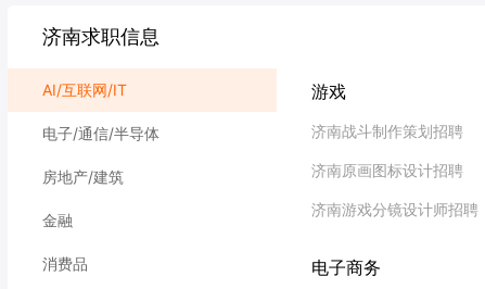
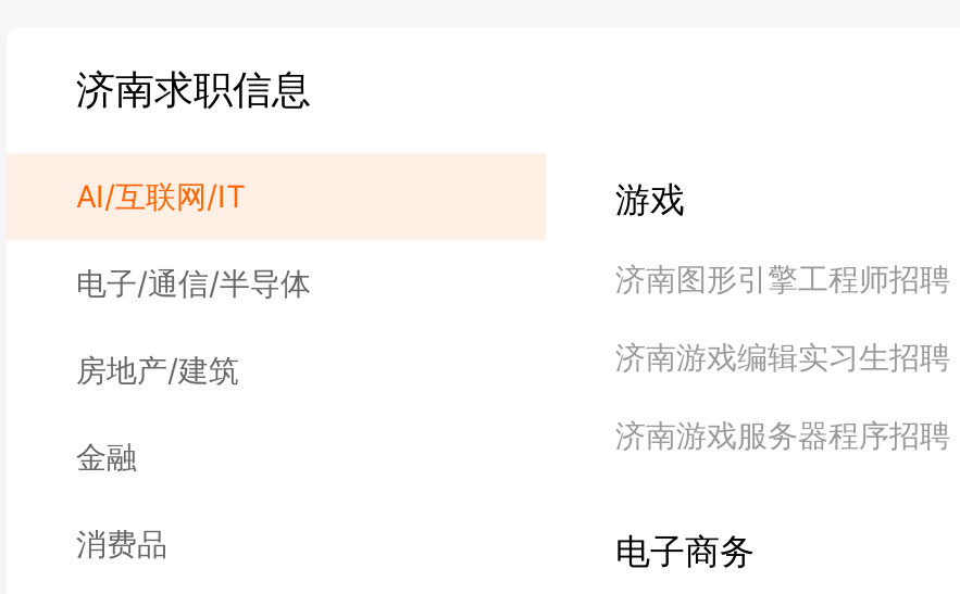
- 济南战斗制作策划招聘
+ 济南图形引擎工程师招聘

- 济南原画图标设计招聘
+ 济南游戏编辑实习生招聘

- 济南游戏分镜设计师招聘
+ 济南游戏服务器程序招聘
